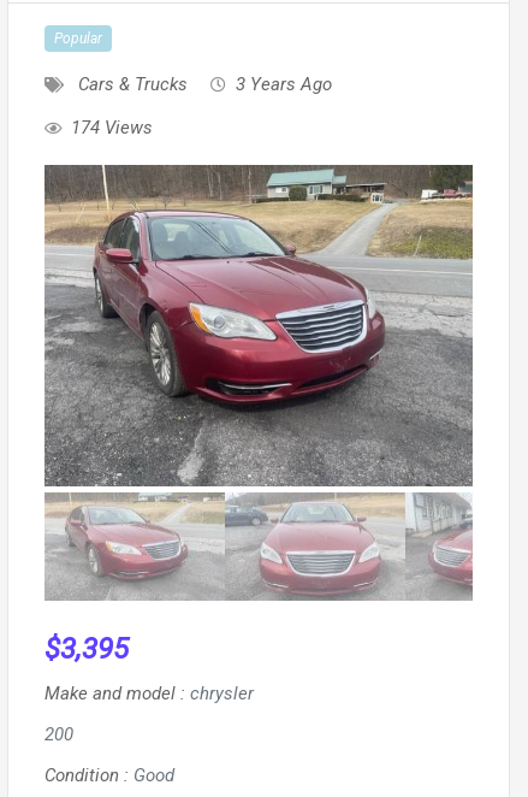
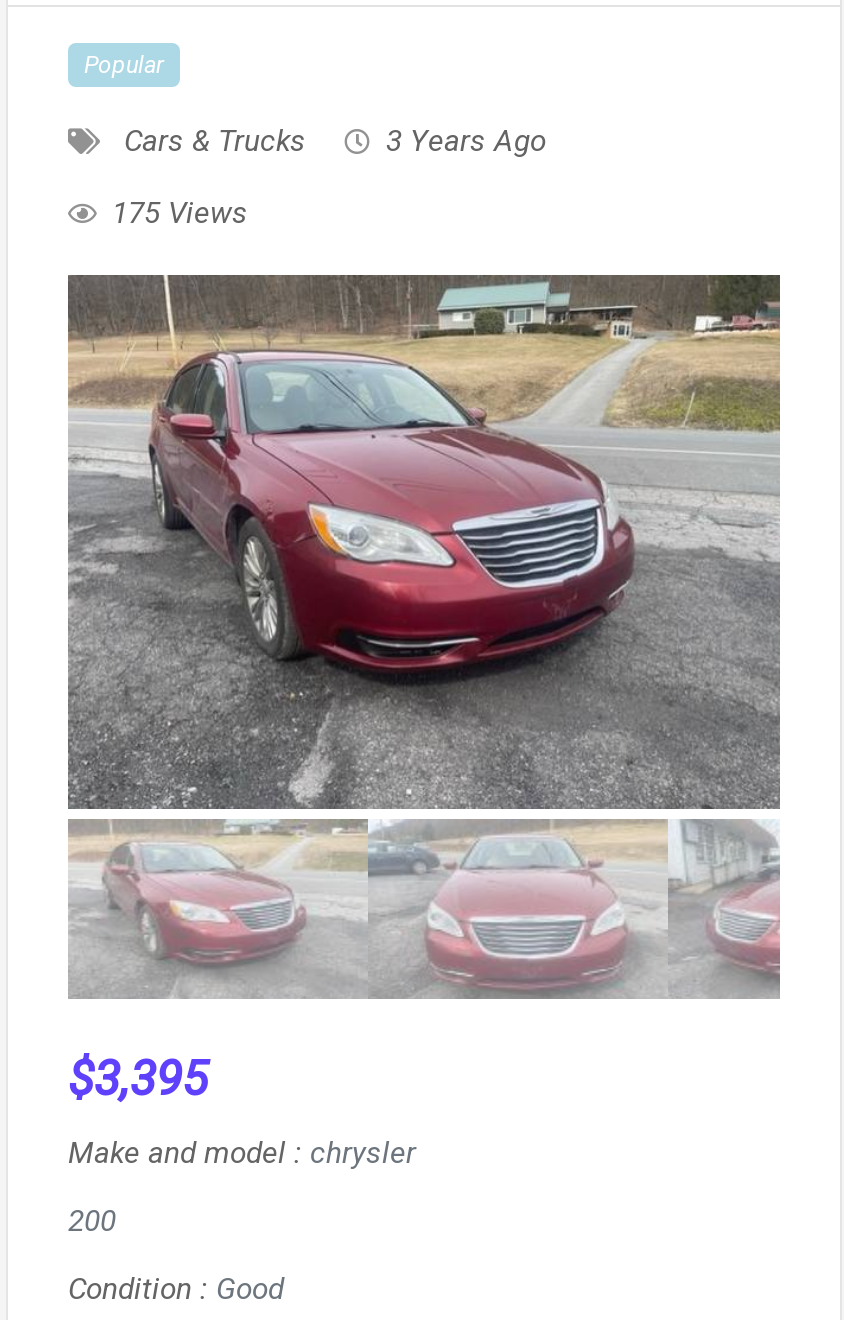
- 174 Views
+ 175 Views
